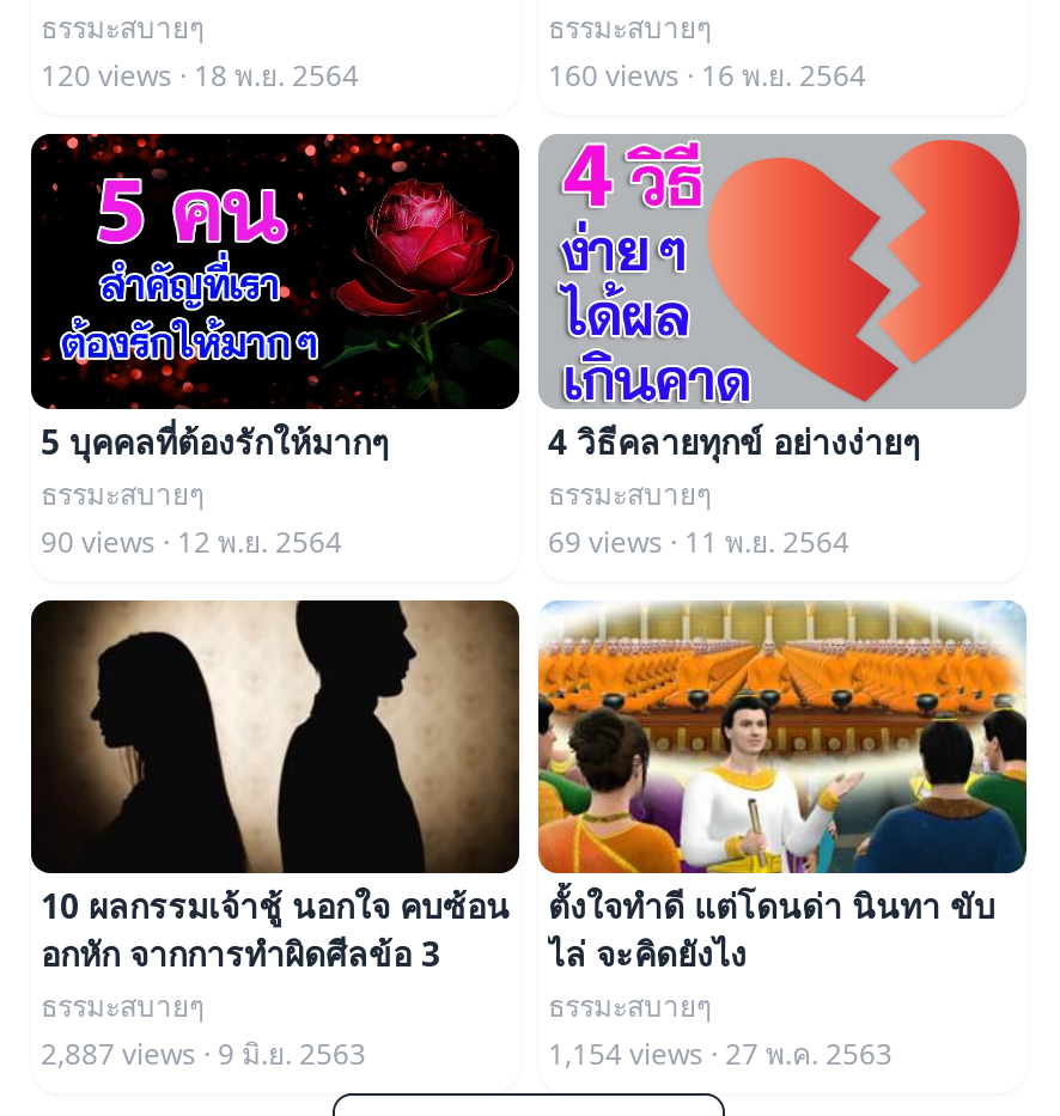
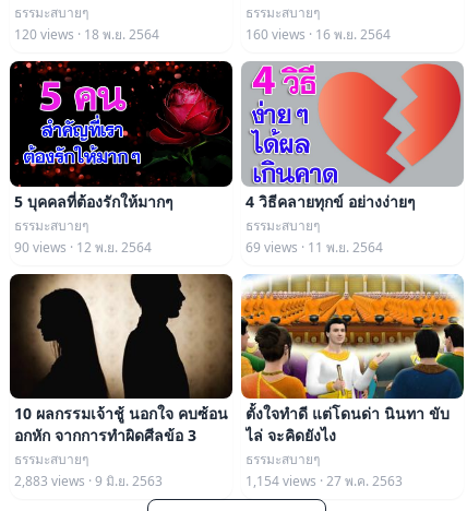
- 2,887 views · 9 มิ.ย. 2563
+ 2,883 views · 9 มิ.ย. 2563
